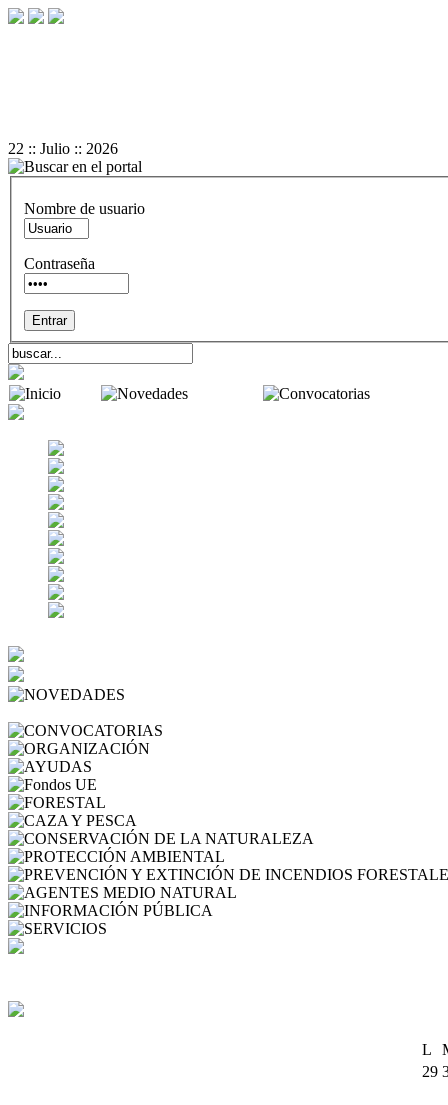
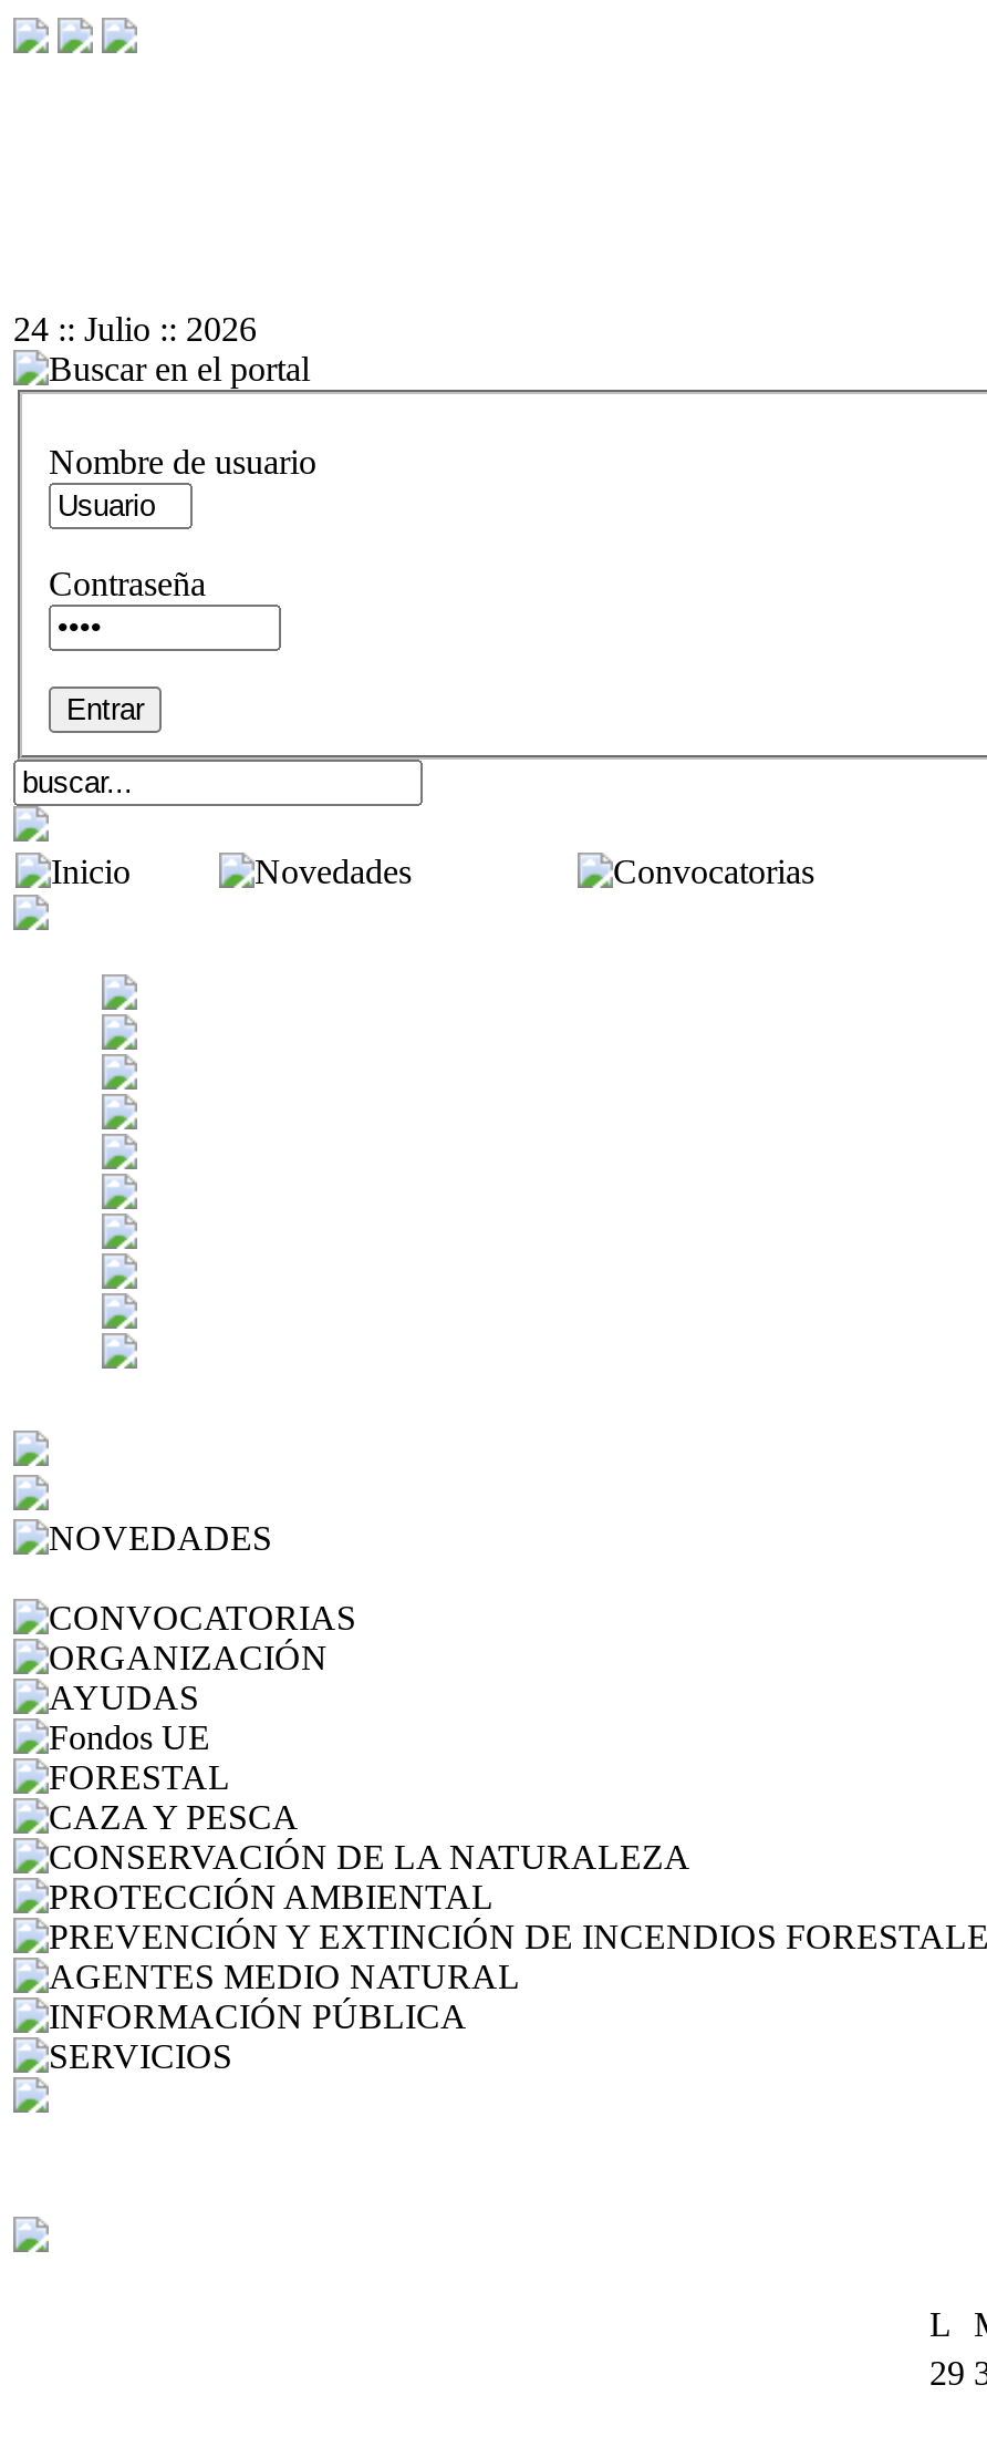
- 22 :: Julio :: 2026
+ 24 :: Julio :: 2026
